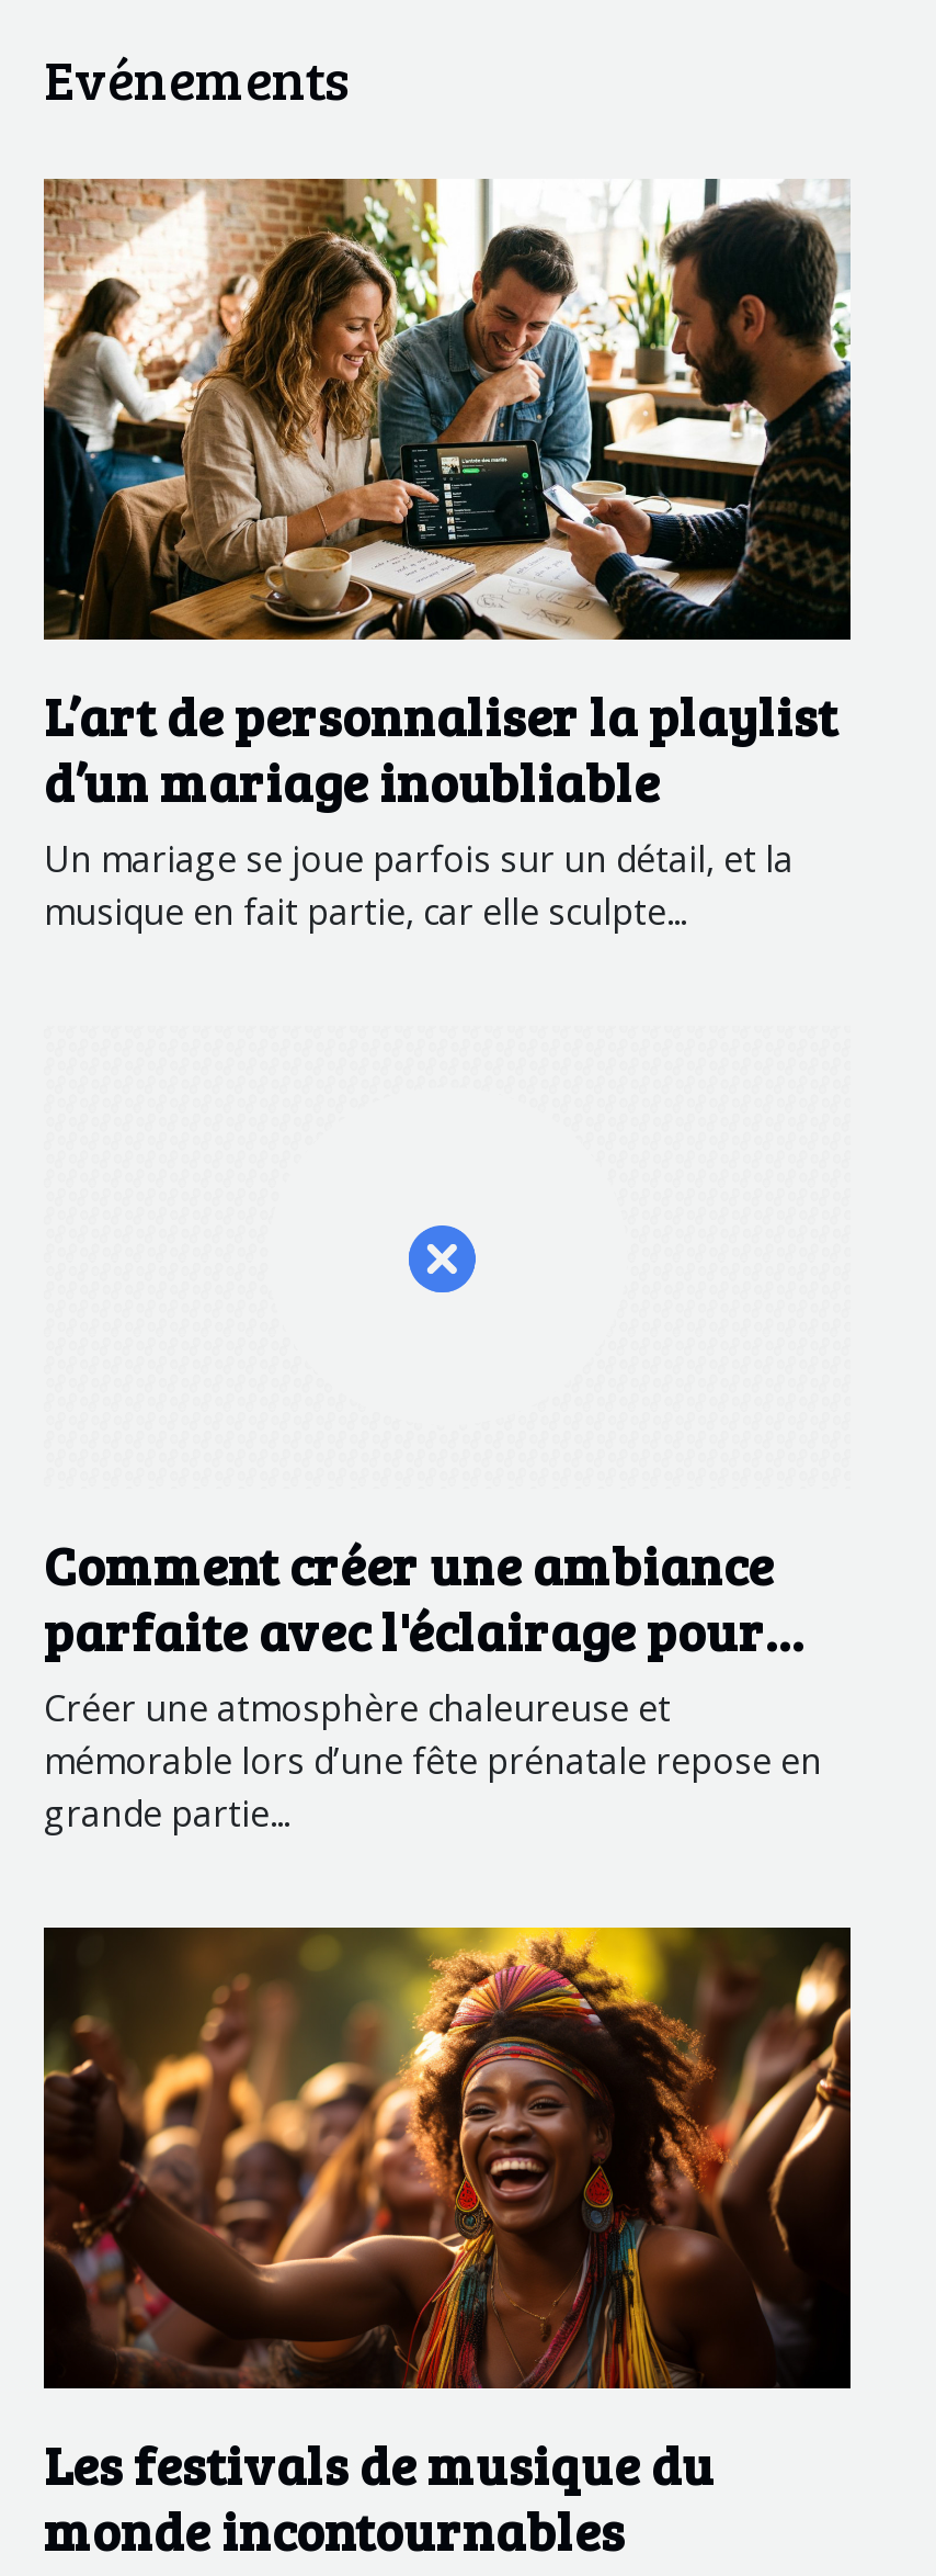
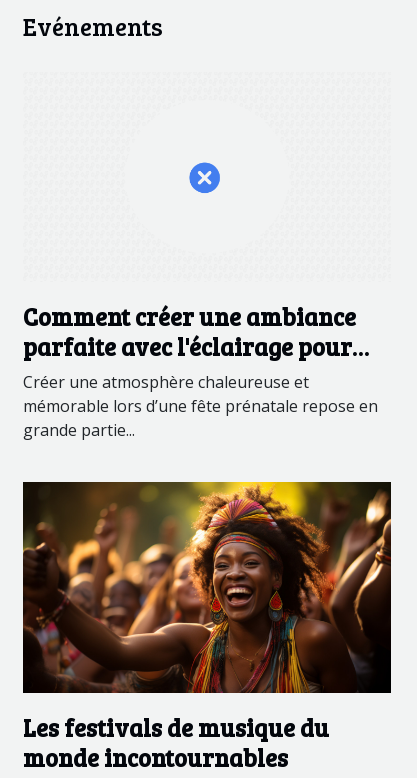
- [image]
- L’art de personnaliser la playlist
- d’un mariage inoubliable
- Un mariage se joue parfois sur un détail, et la
- musique en fait partie, car elle sculpte...
